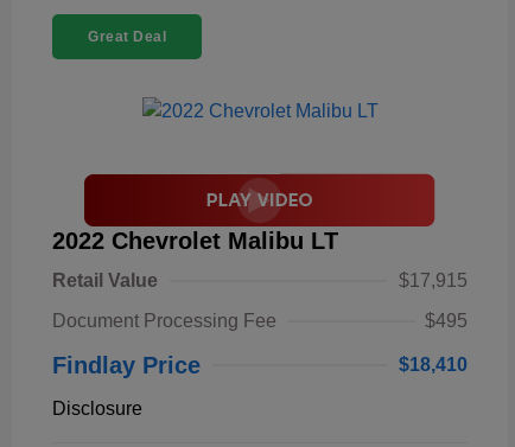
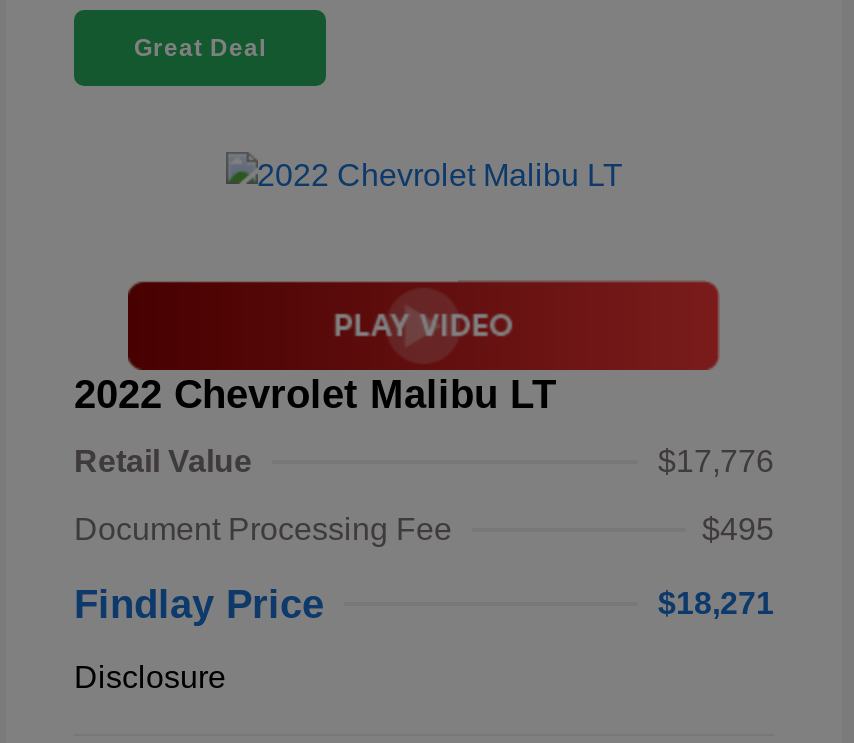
- $17,915
+ $17,776

- $18,410
+ $18,271
